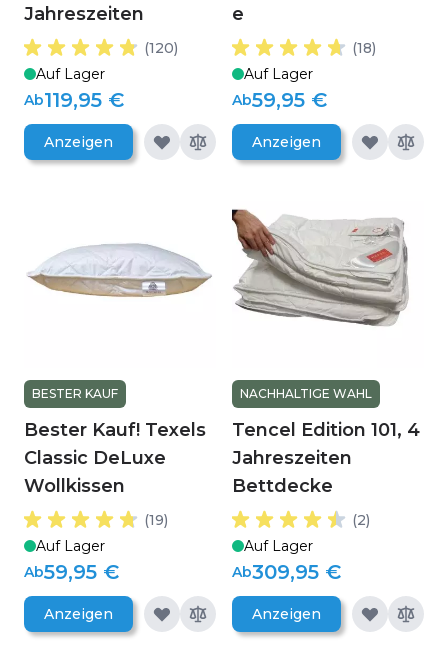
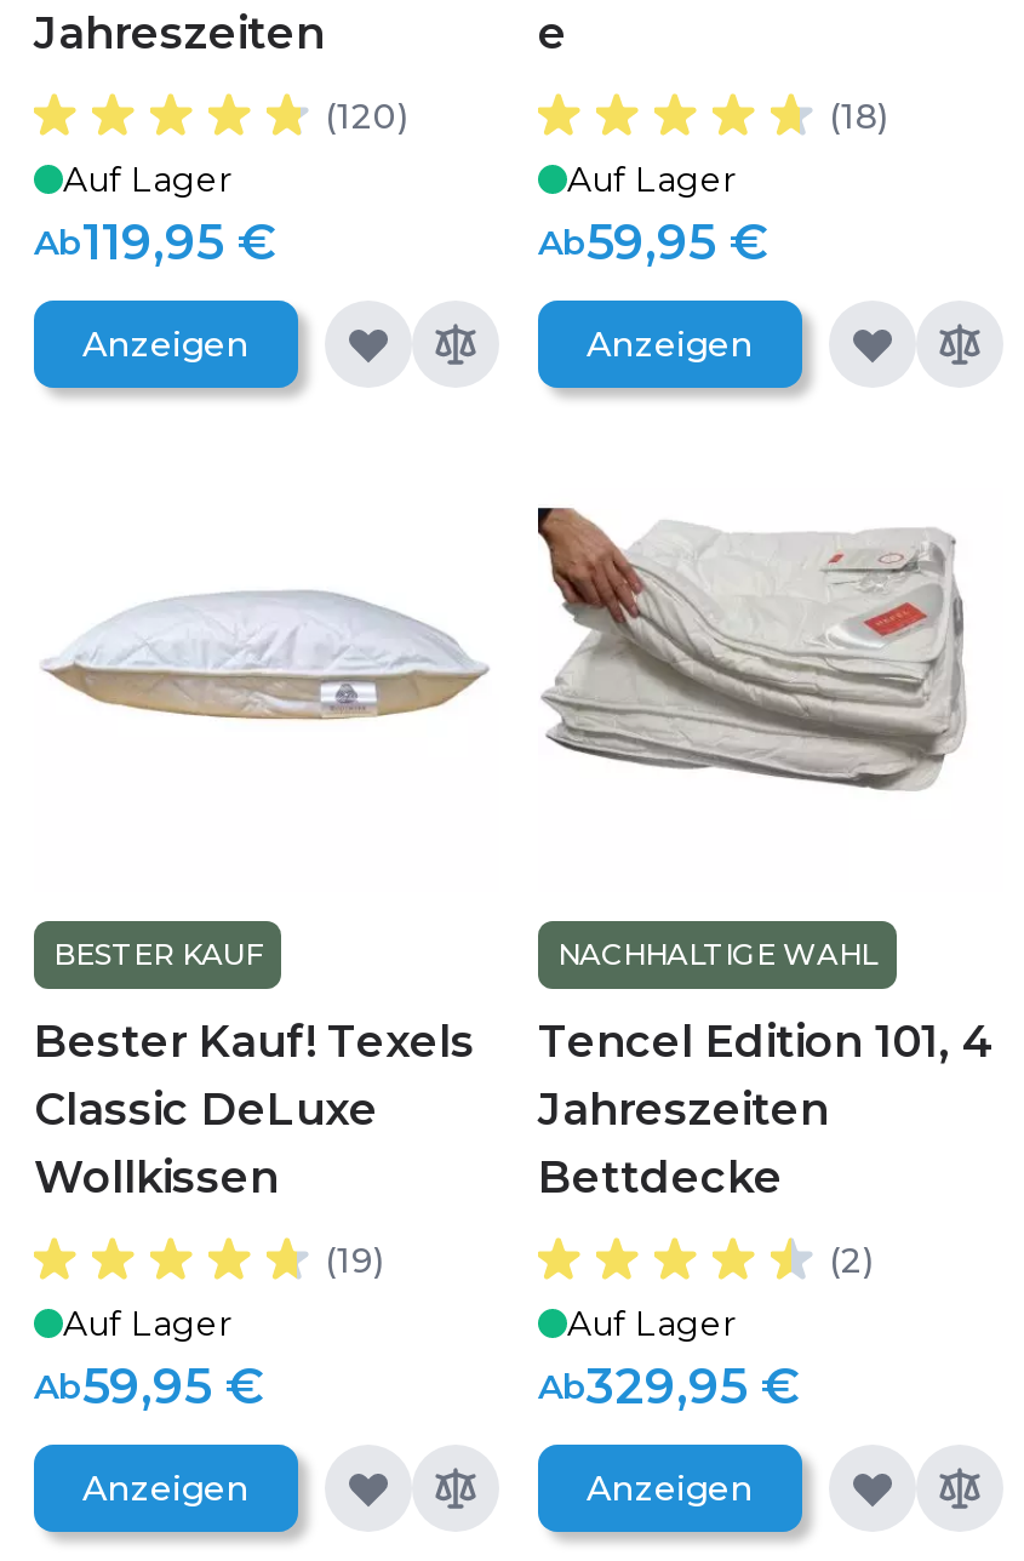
- Ab309,95 €
+ Ab329,95 €
